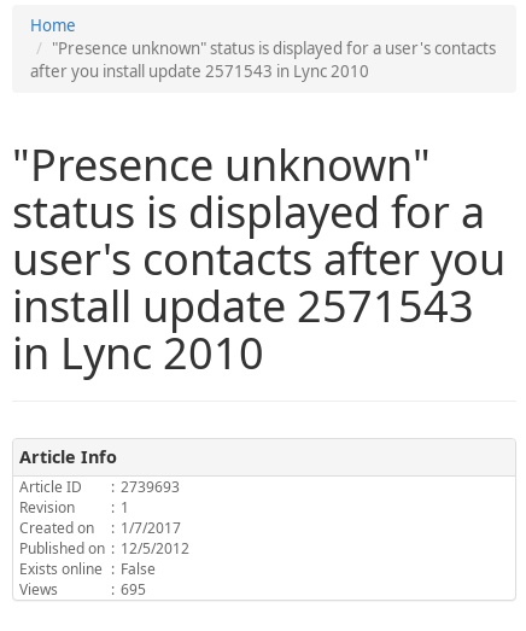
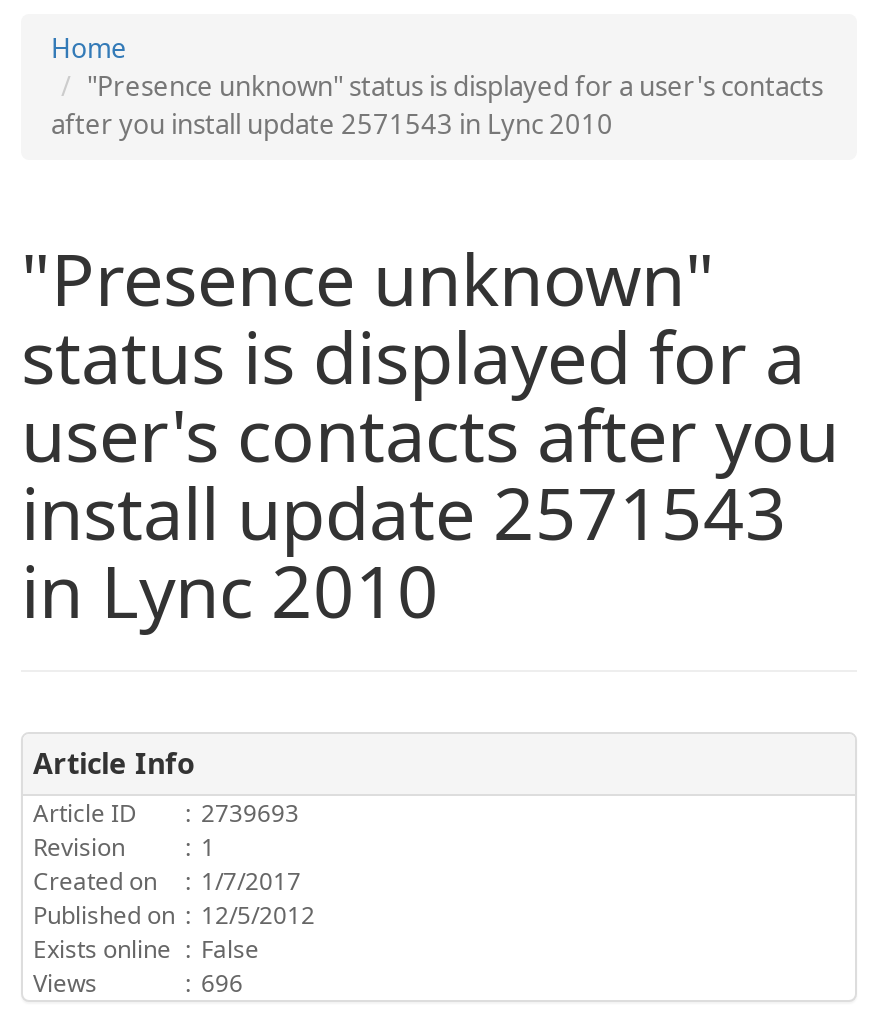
- : 695
+ : 696
